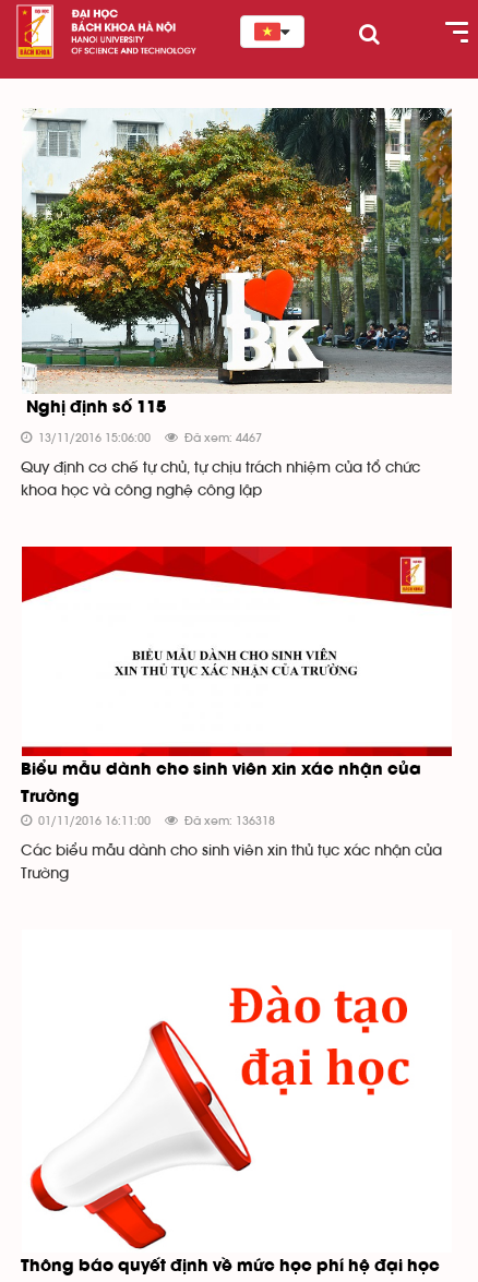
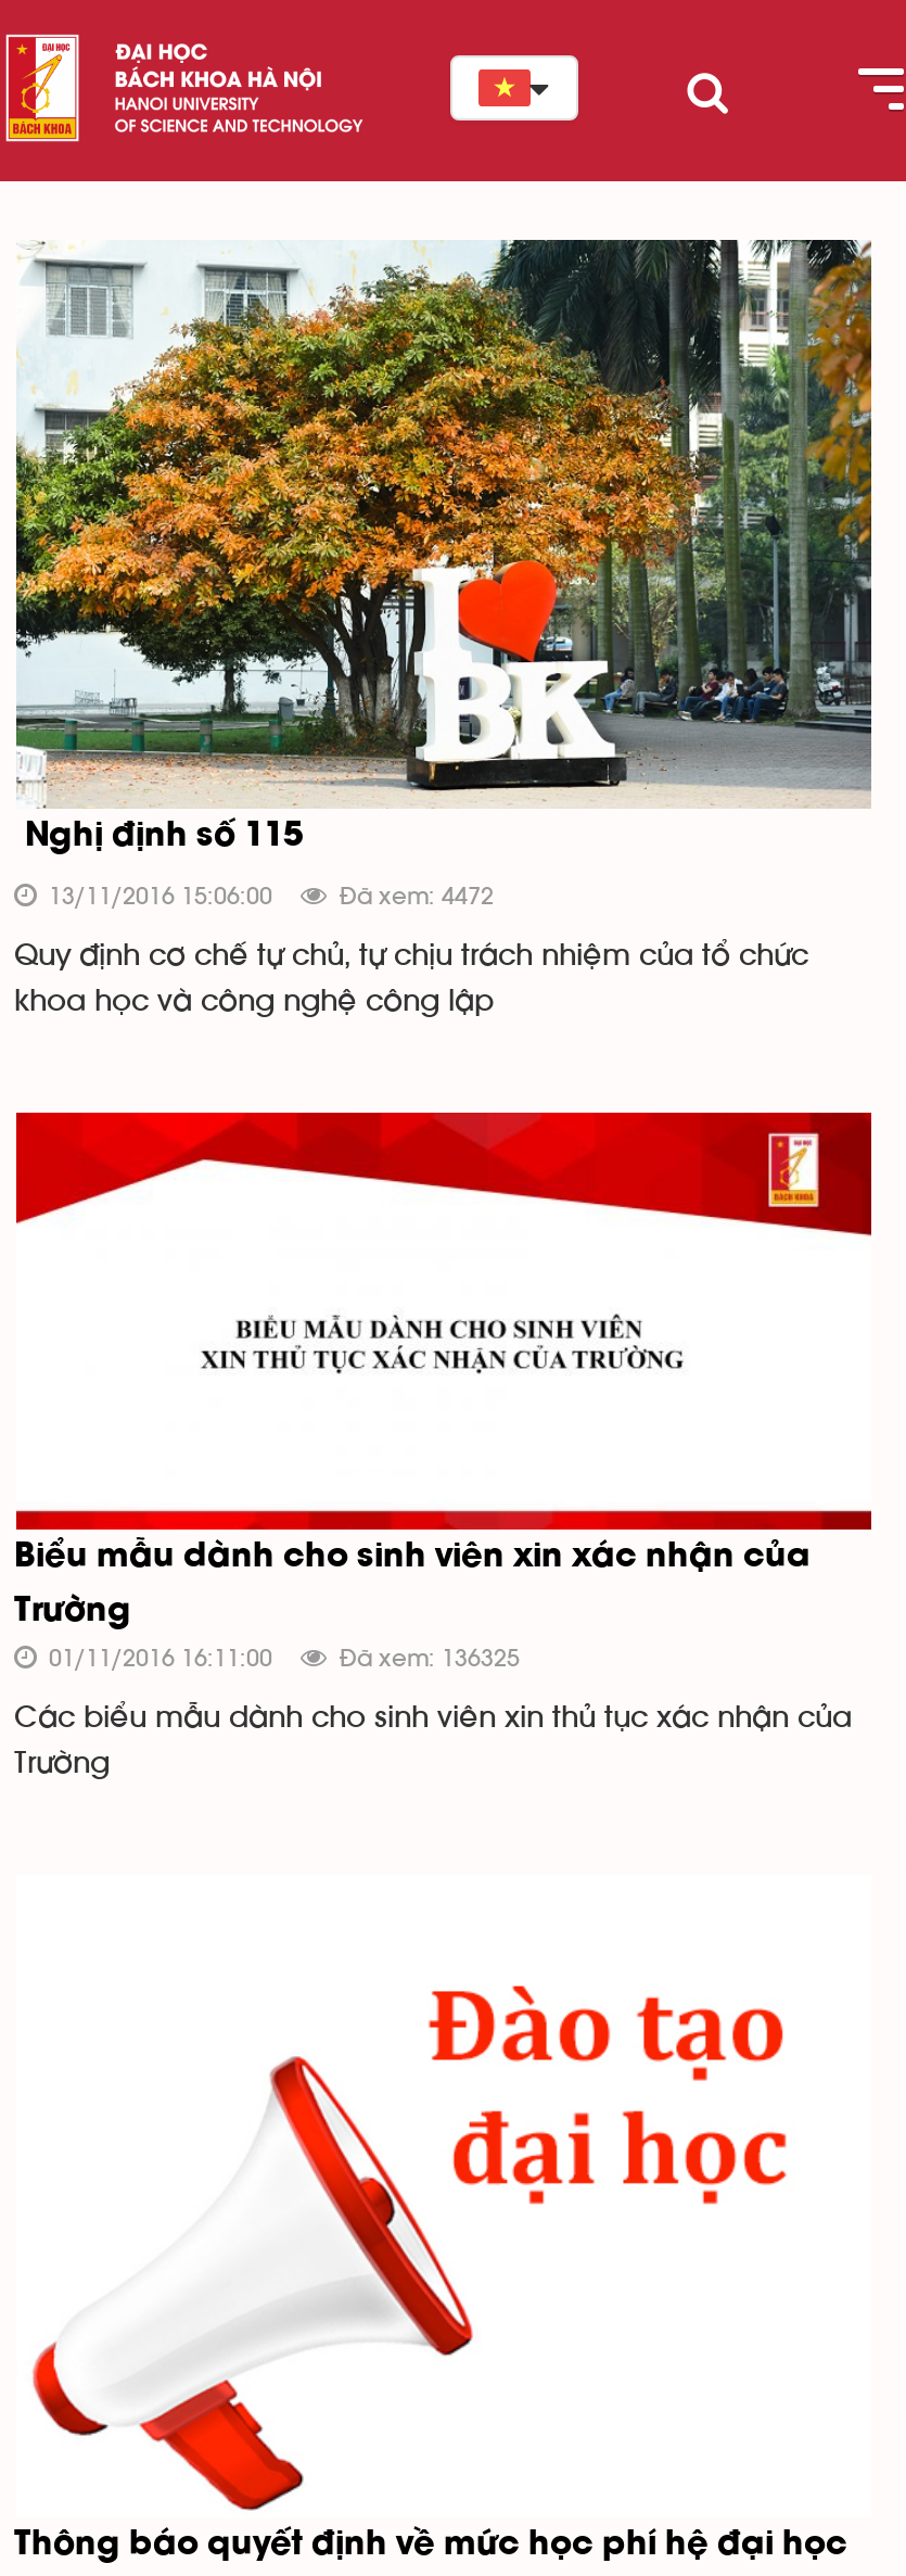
- Đã xem: 4467
+ Đã xem: 4472

- Đã xem: 136318
+ Đã xem: 136325
